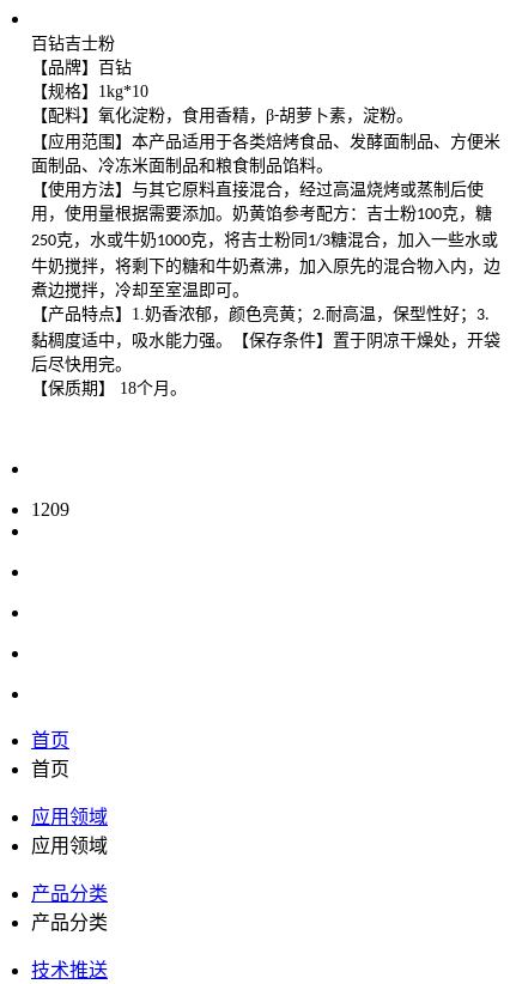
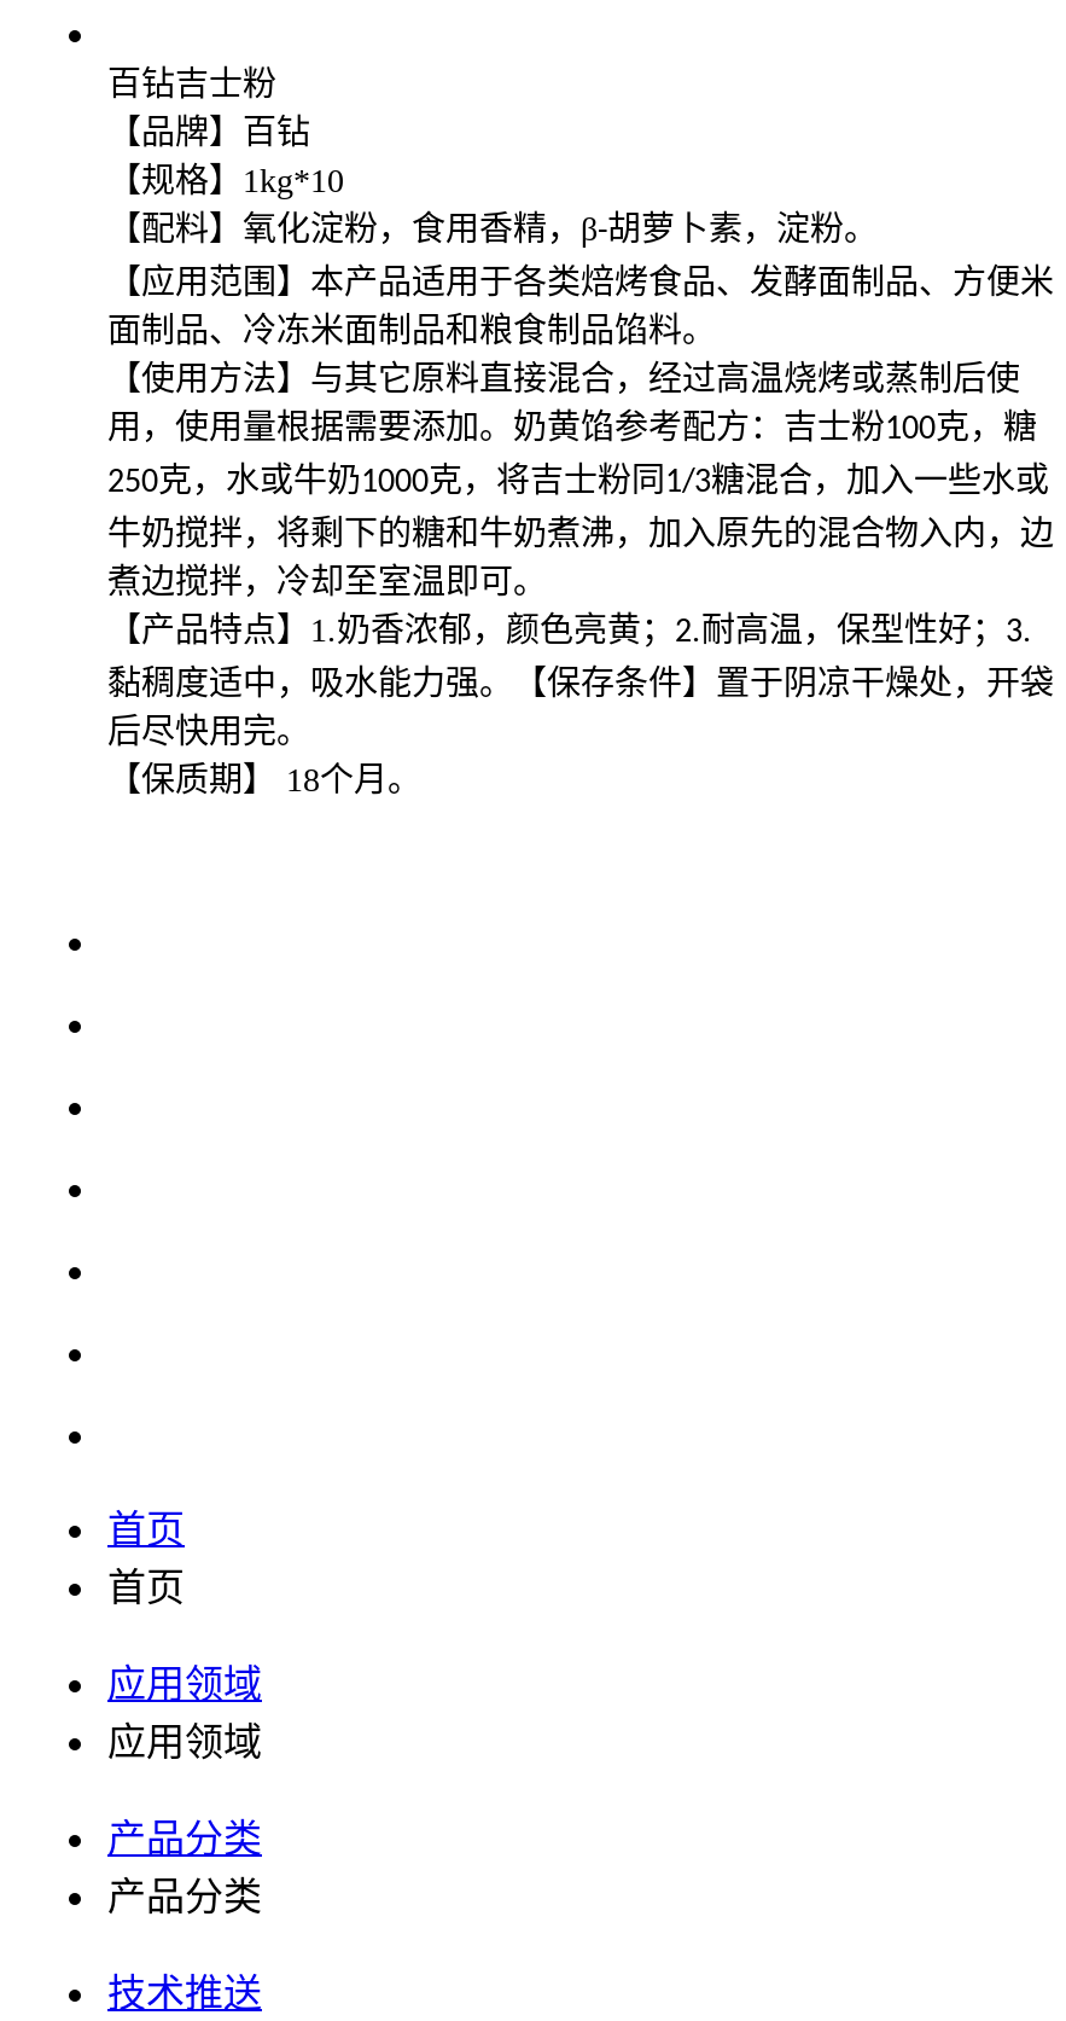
- 1209
